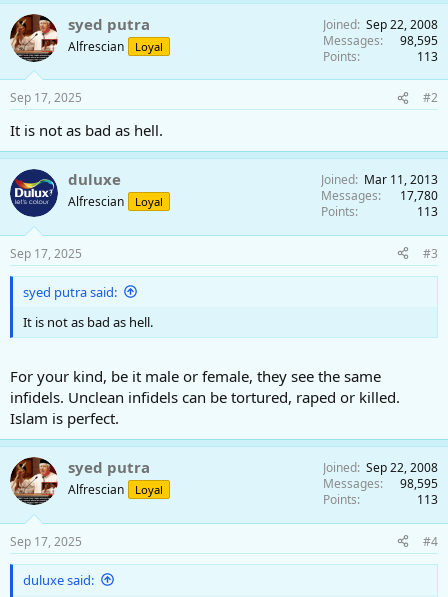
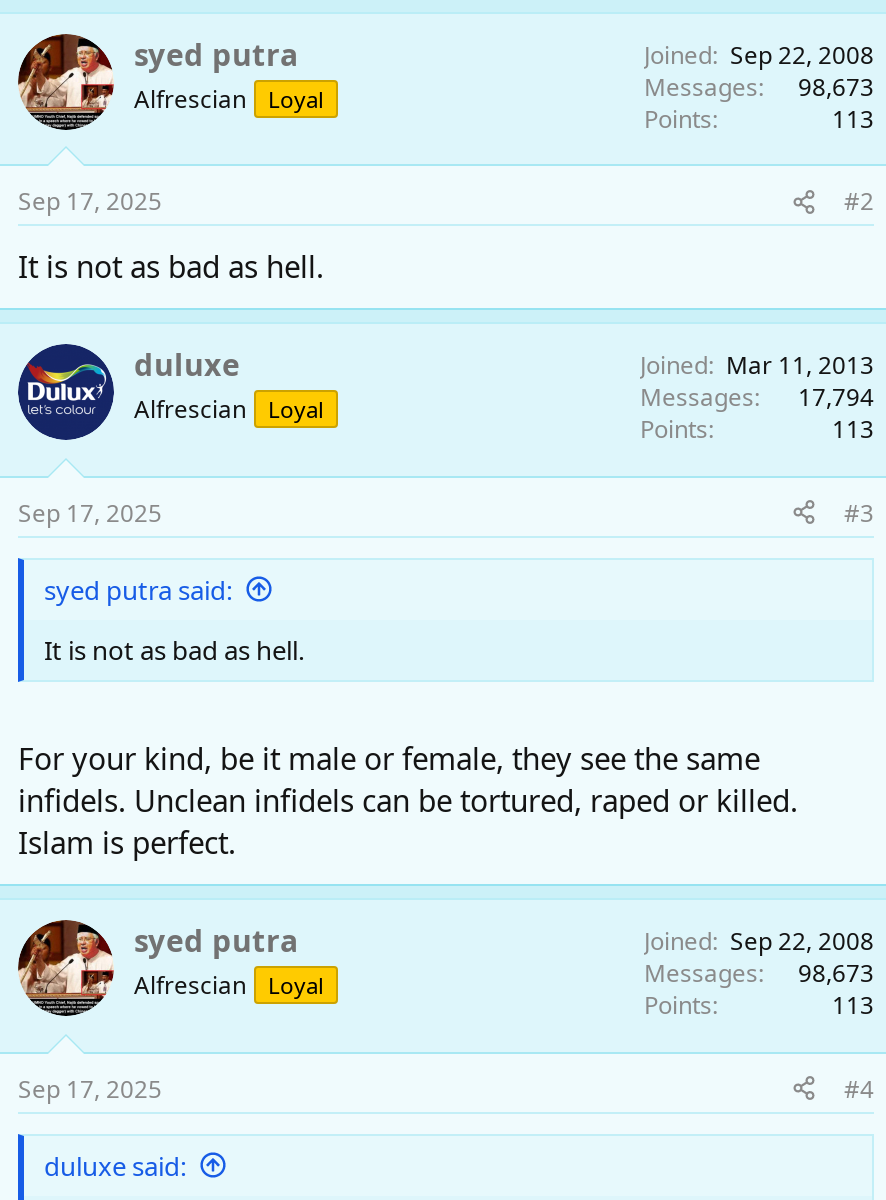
- Messages 98,595
+ Messages 98,673

- Messages 17,780
+ Messages 17,794

- Messages 98,595
+ Messages 98,673
